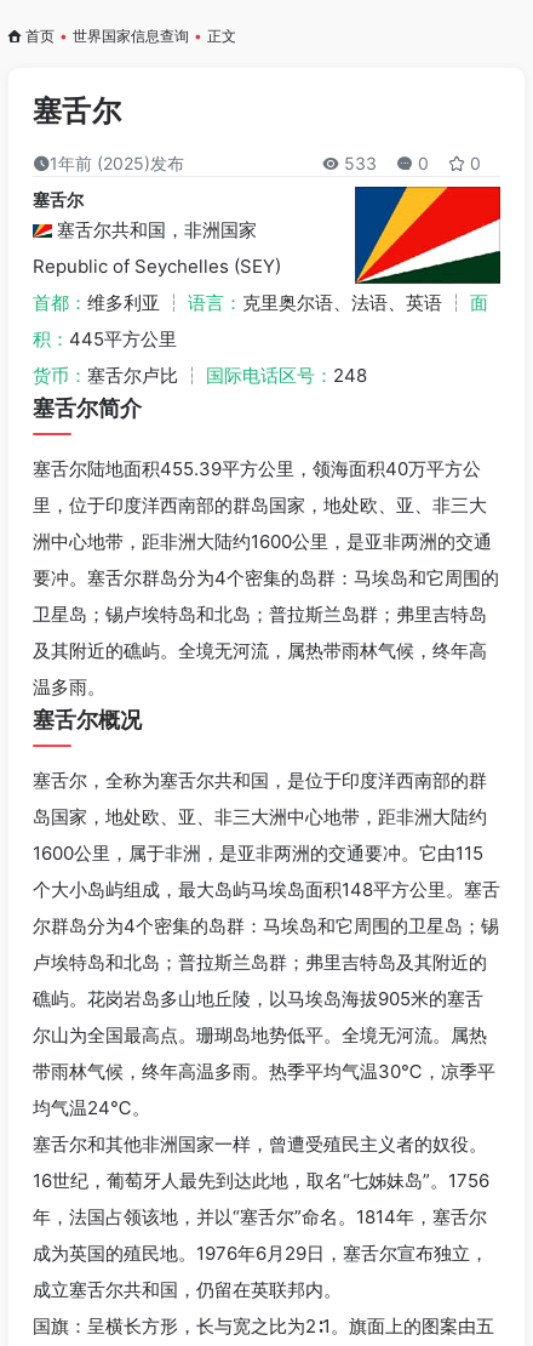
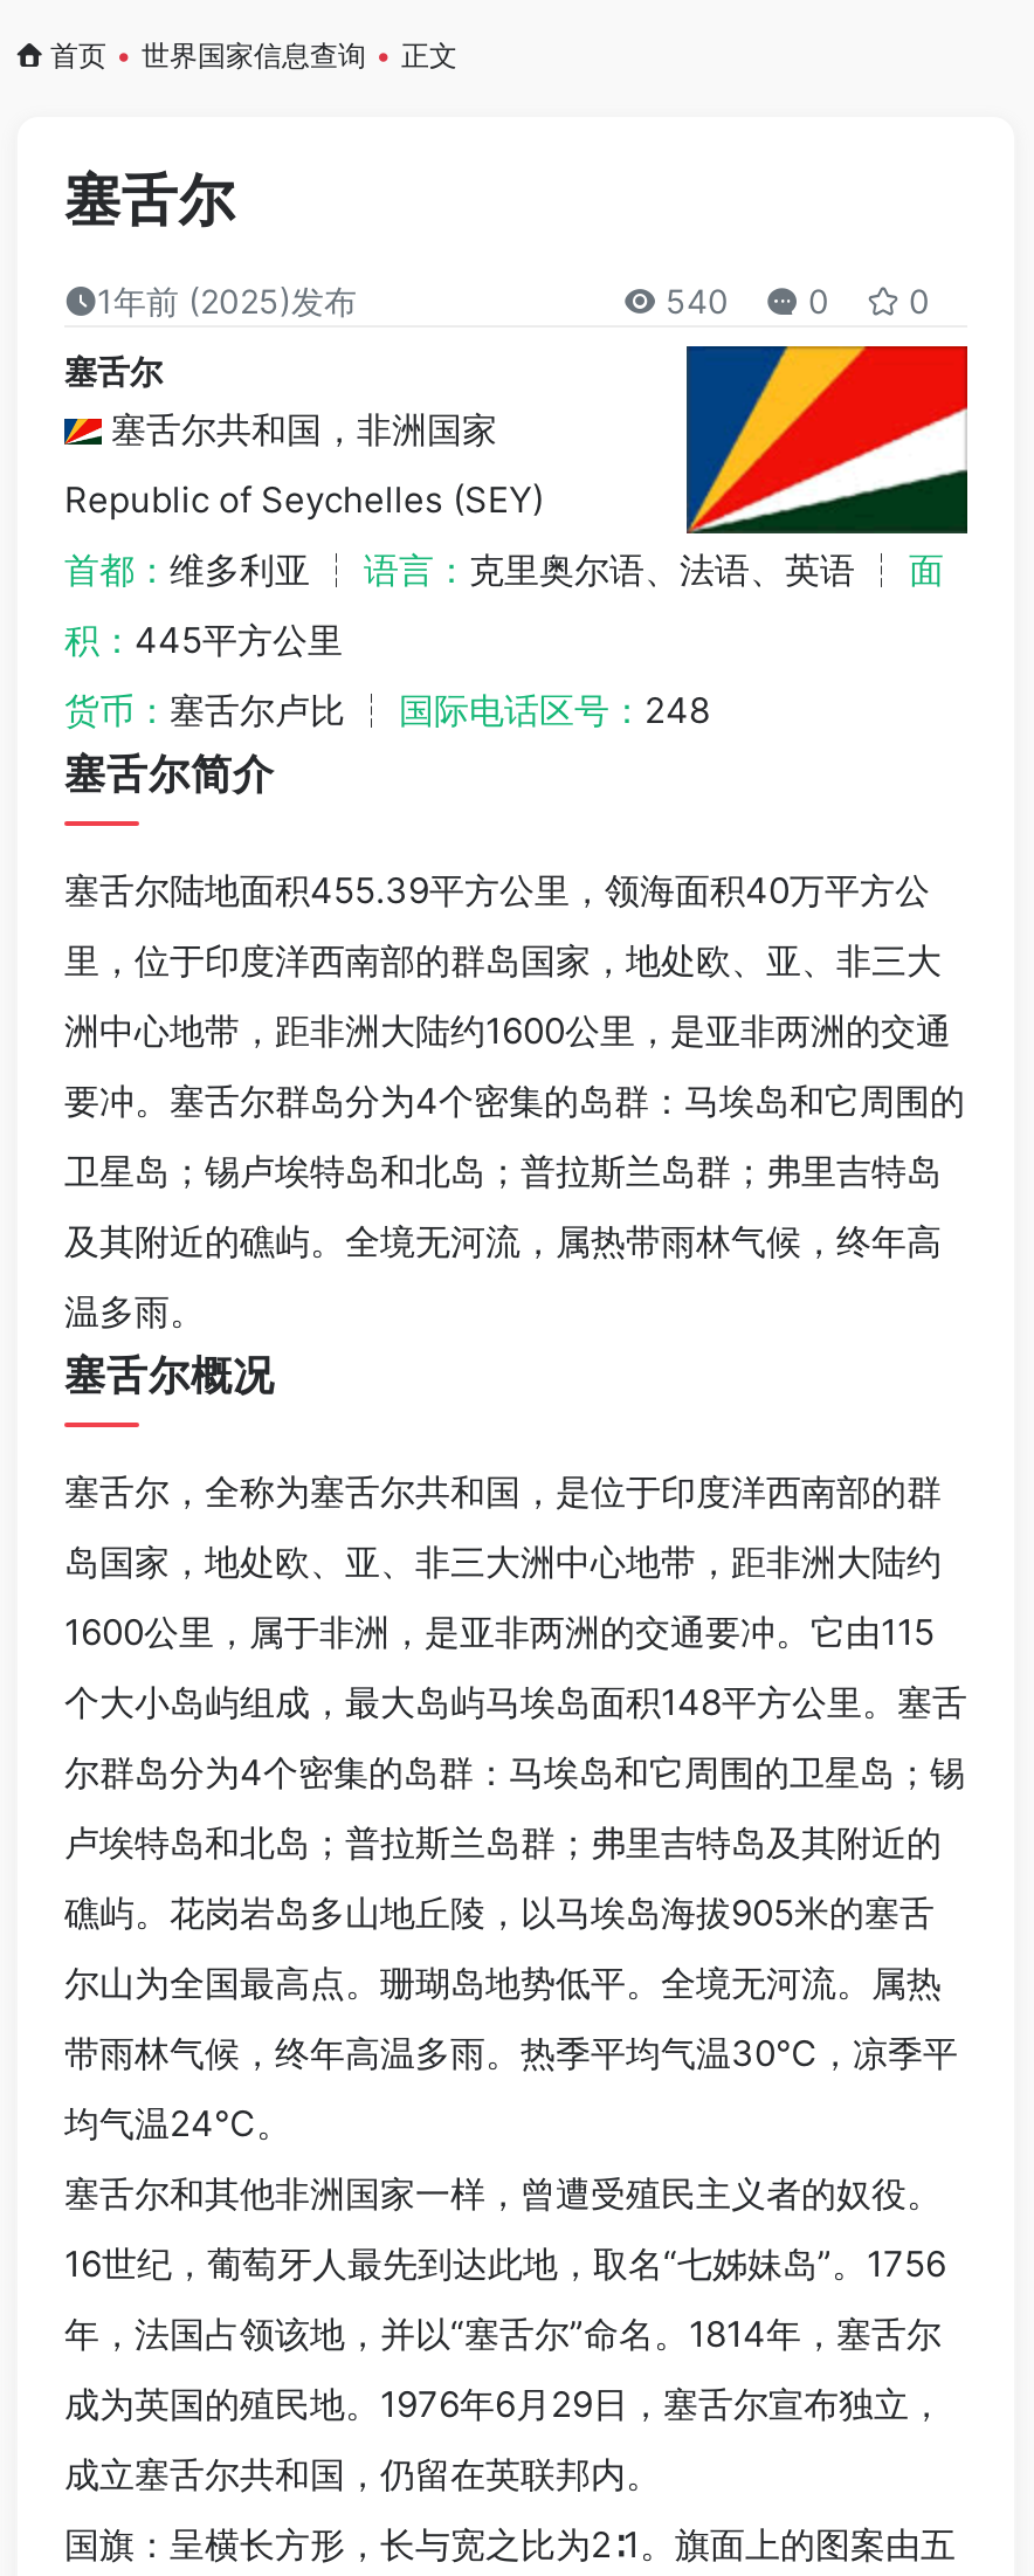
- 533 0 0
+ 540 0 0
